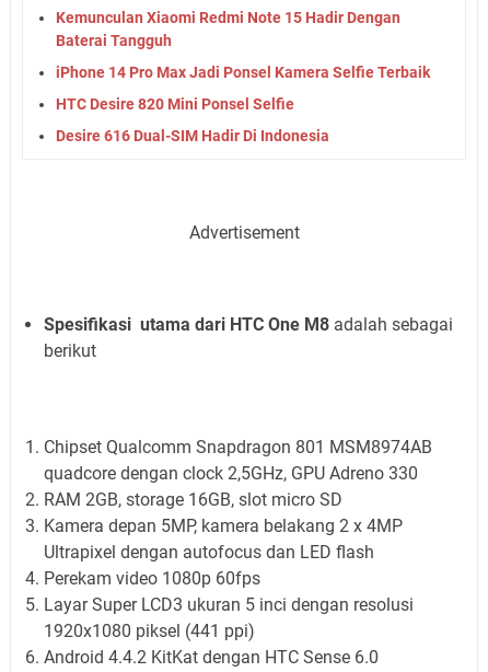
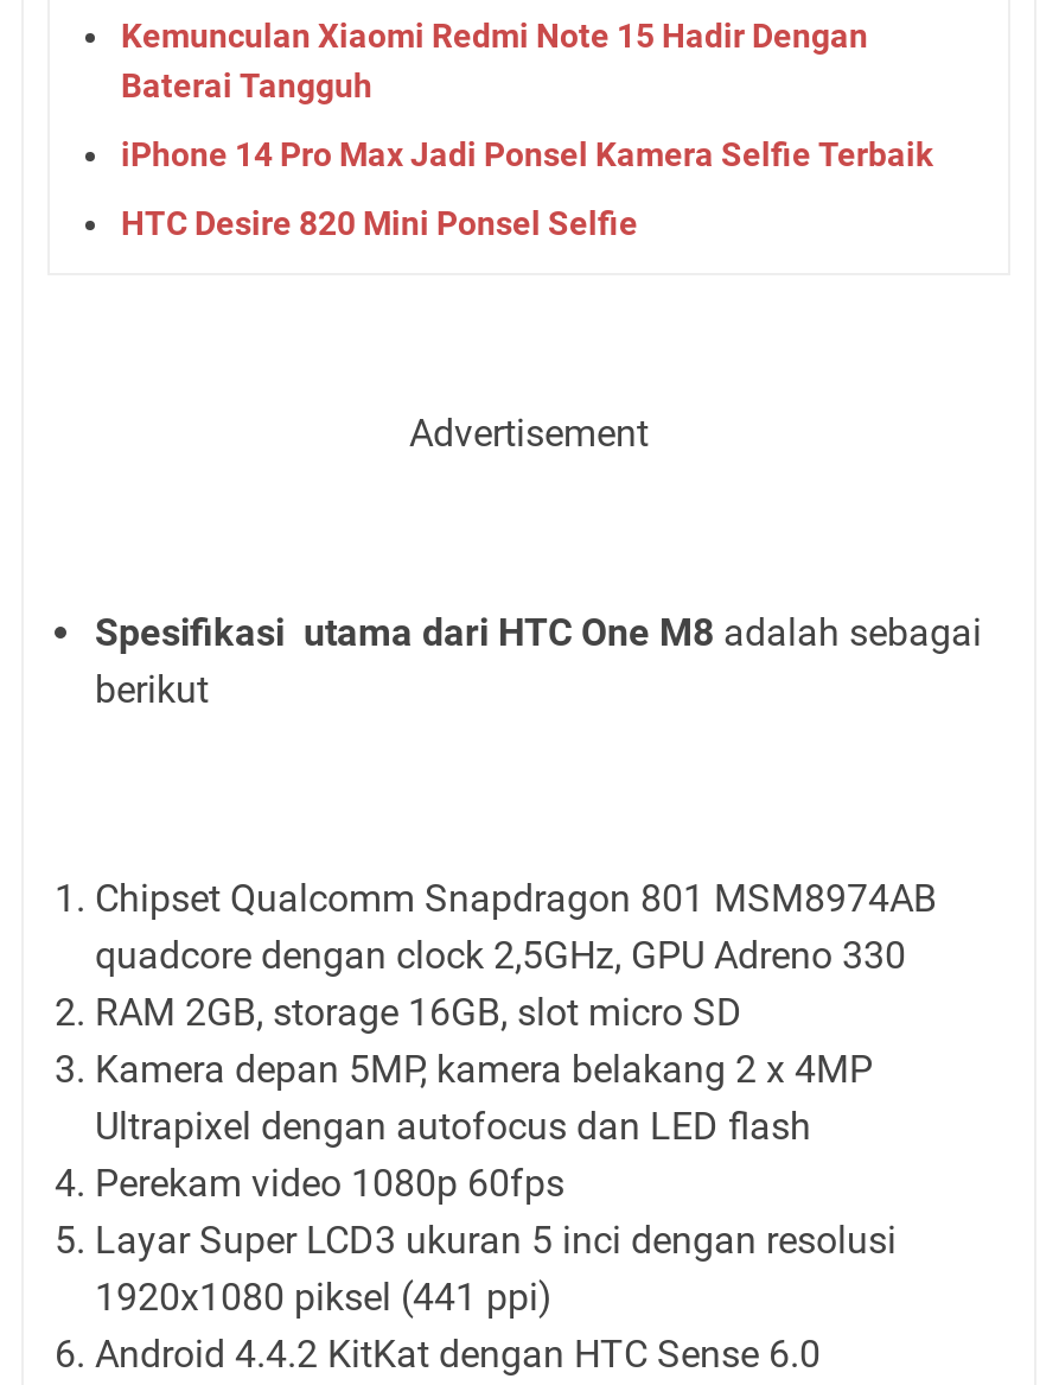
- Desire 616 Dual-SIM Hadir Di Indonesia
